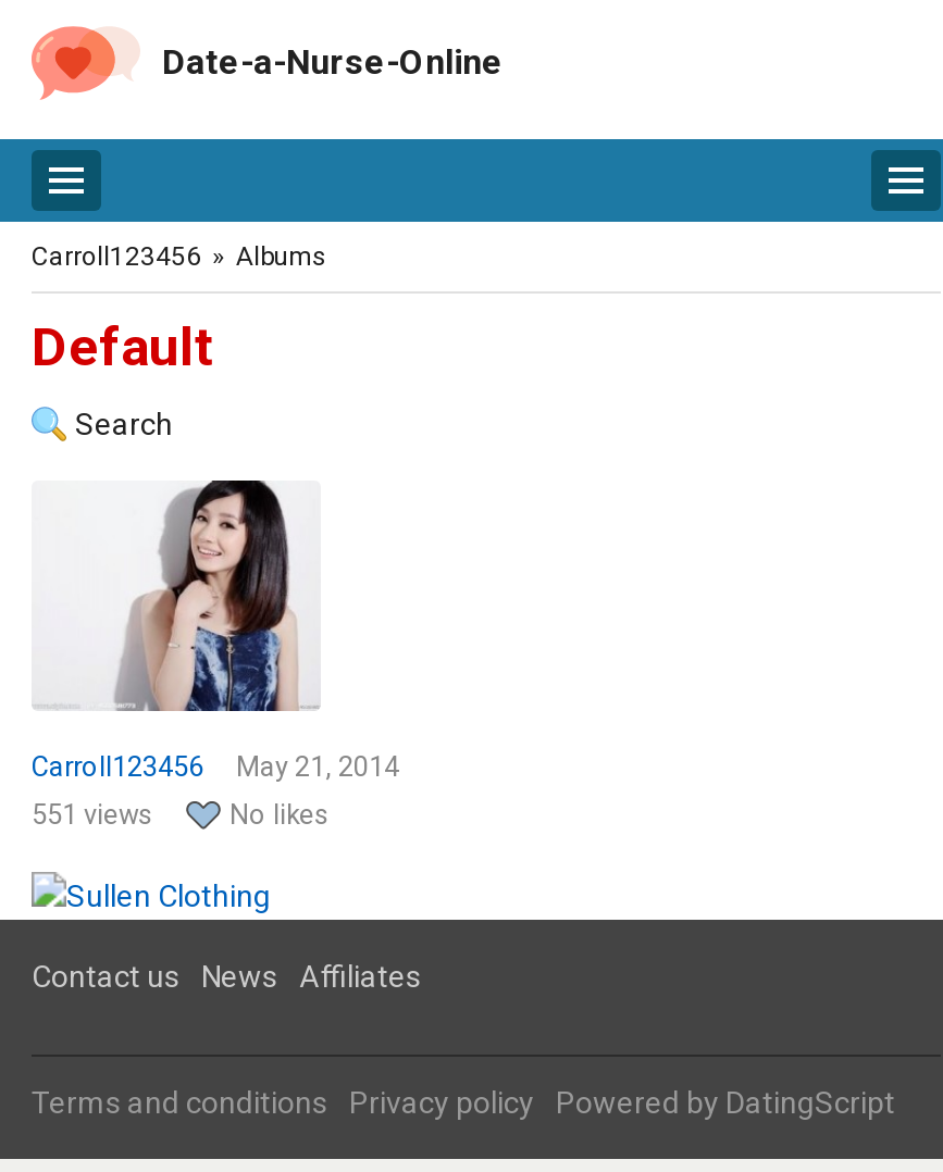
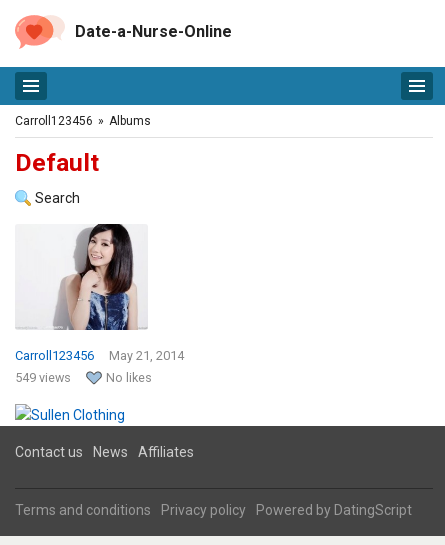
- 551 views
+ 549 views
